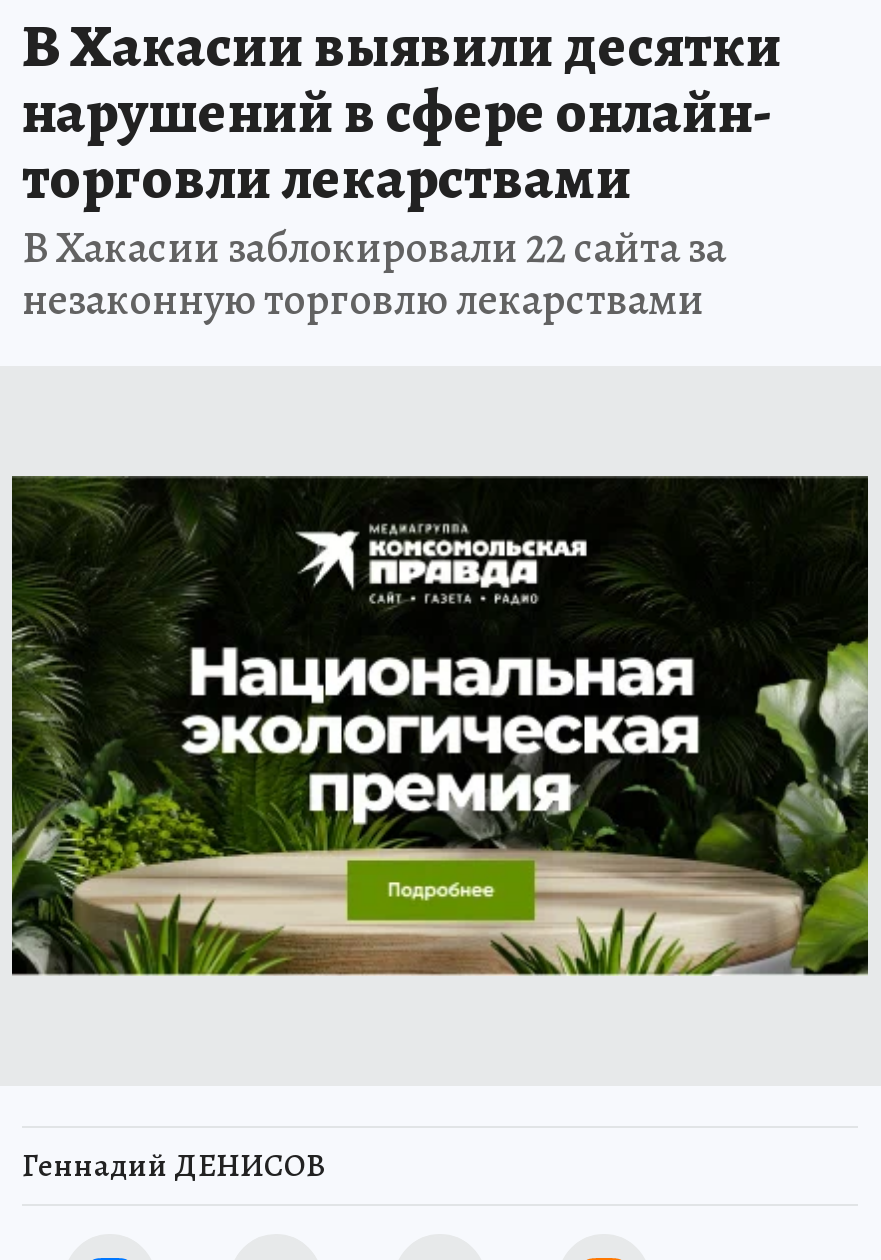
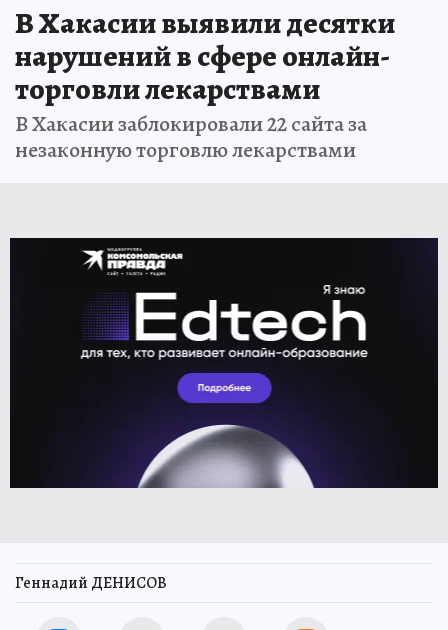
- [image]
+ [image]
